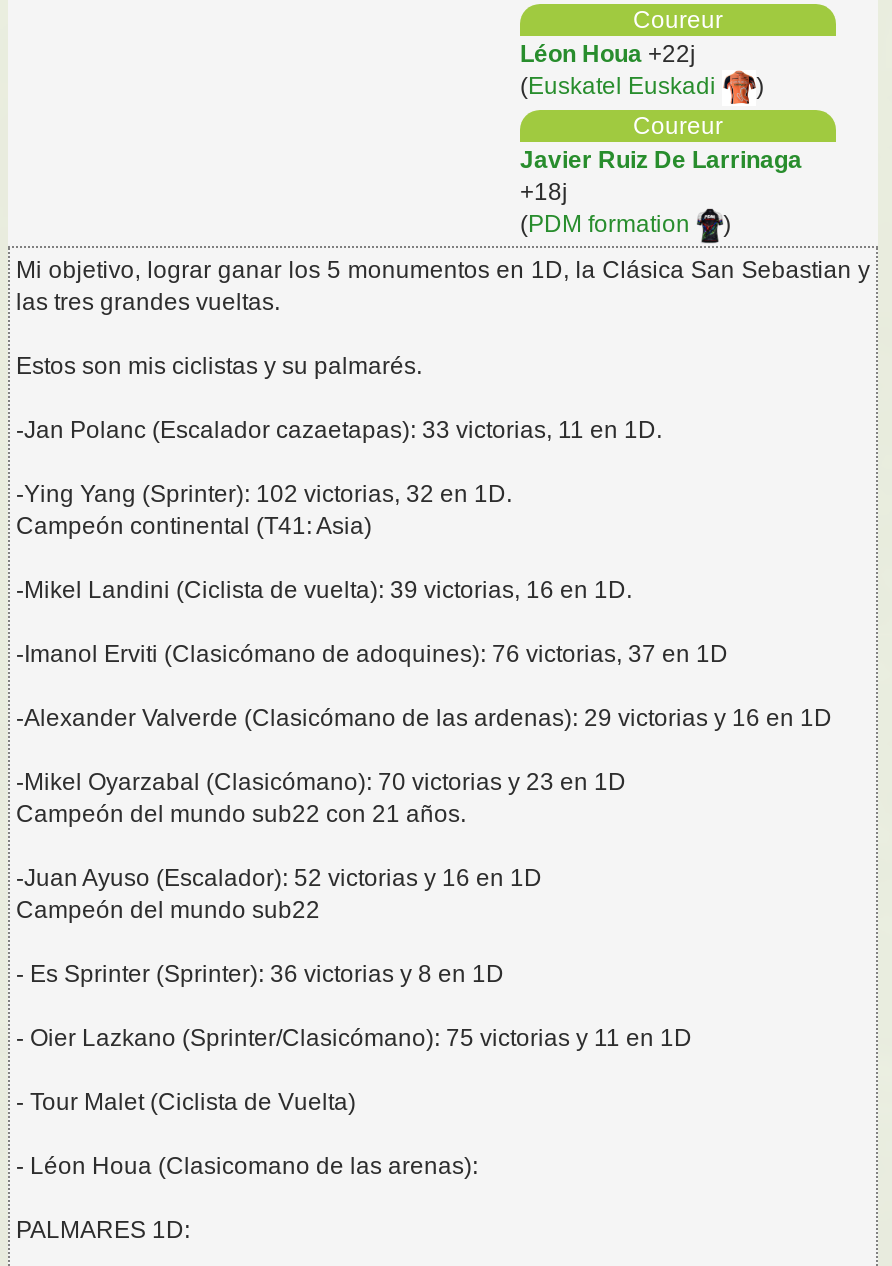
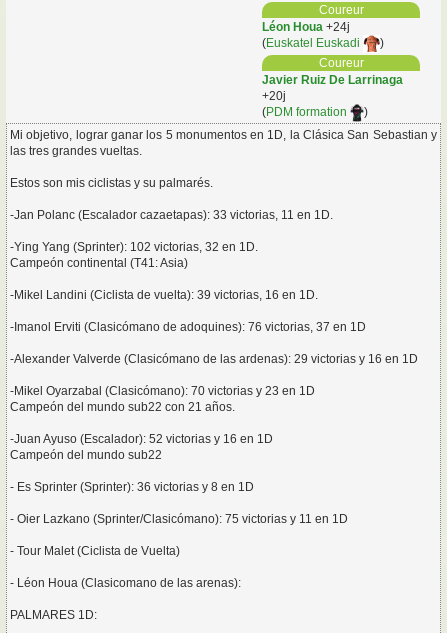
- Léon Houa +22j
+ Léon Houa +24j

- +18j
+ +20j
